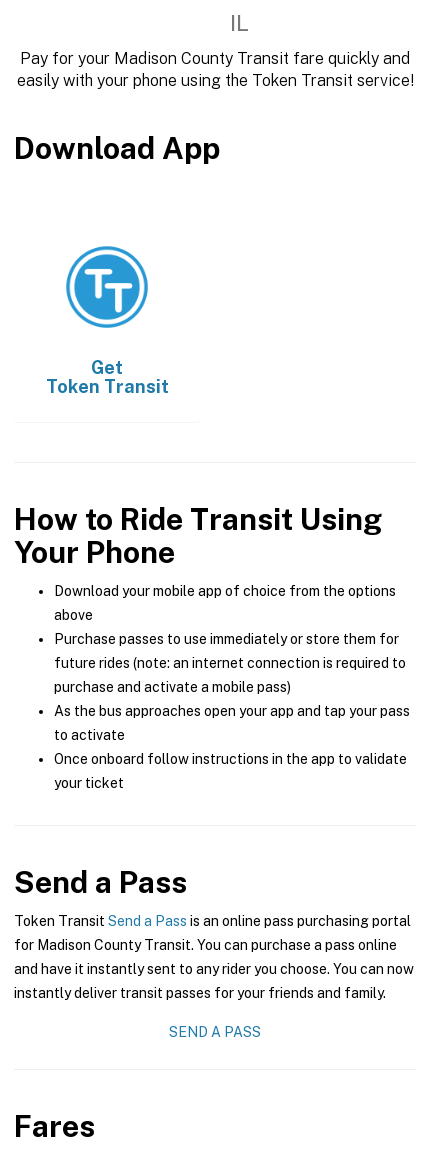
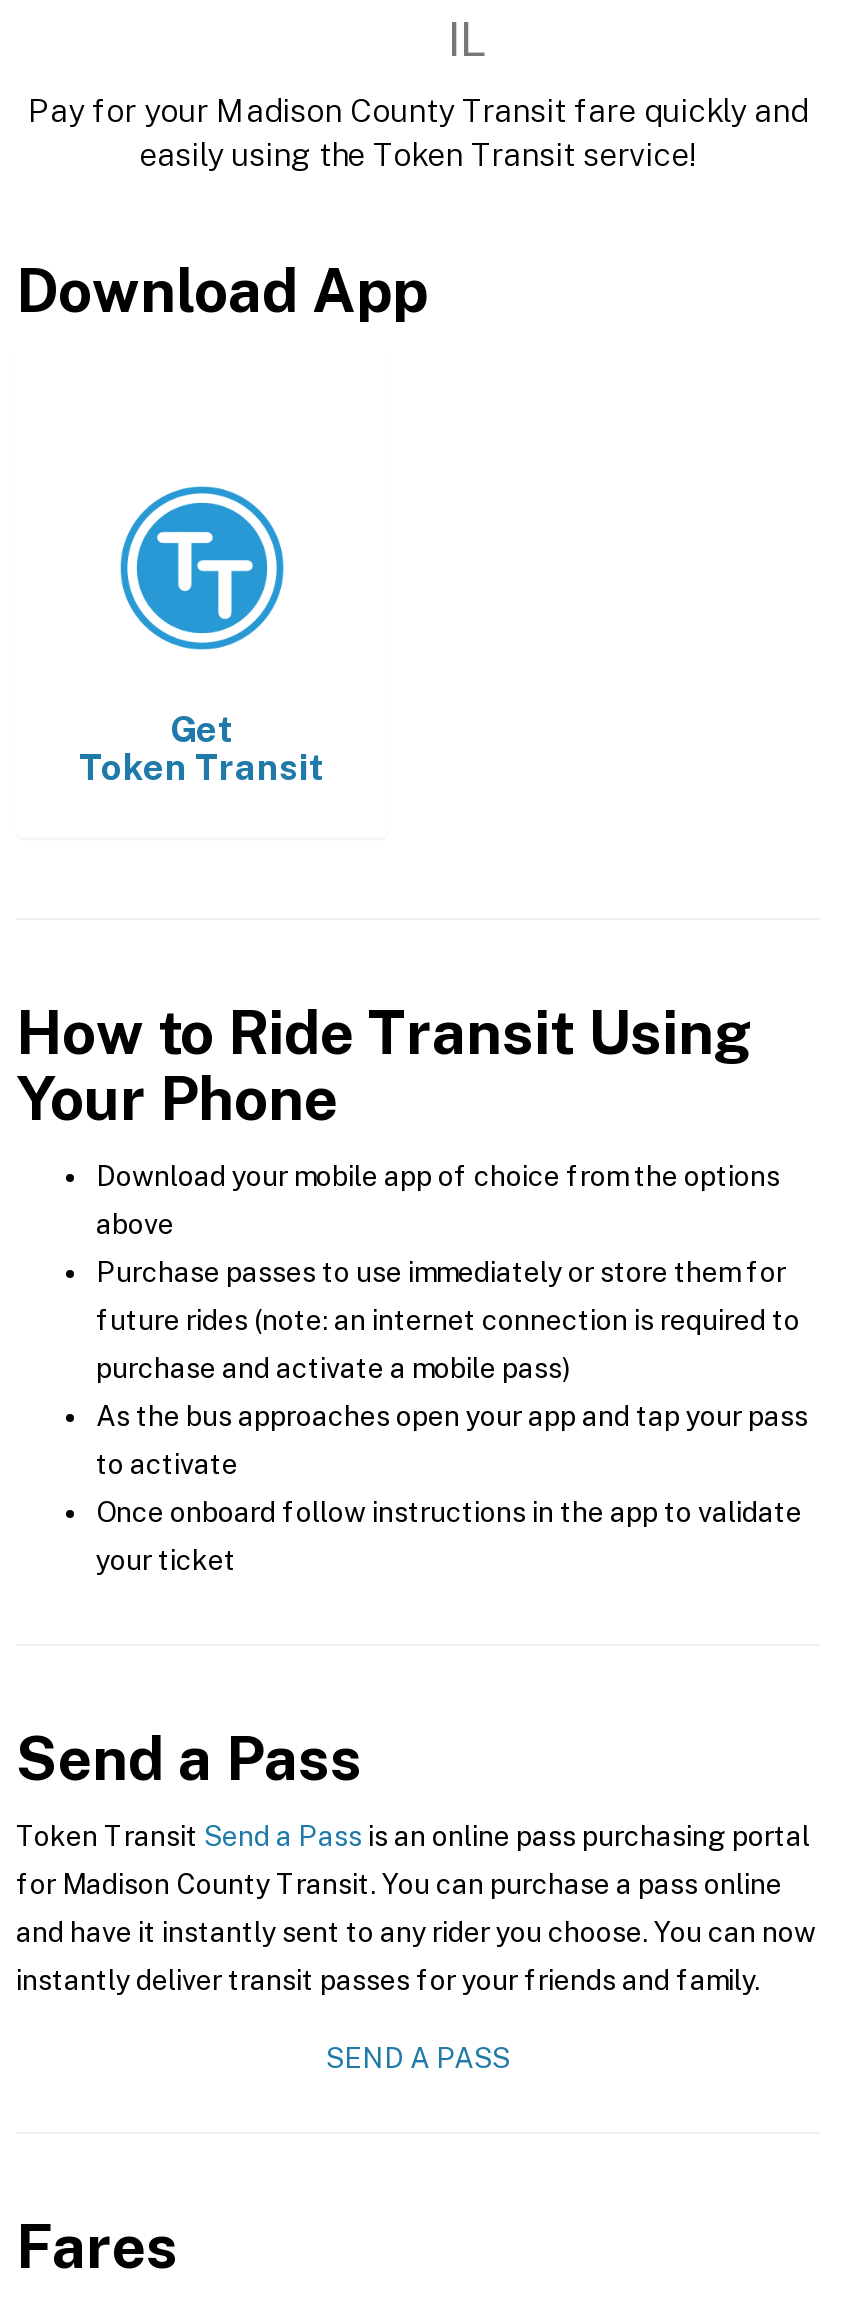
- easily with your phone using the Token Transit service!
+ easily using the Token Transit service!
